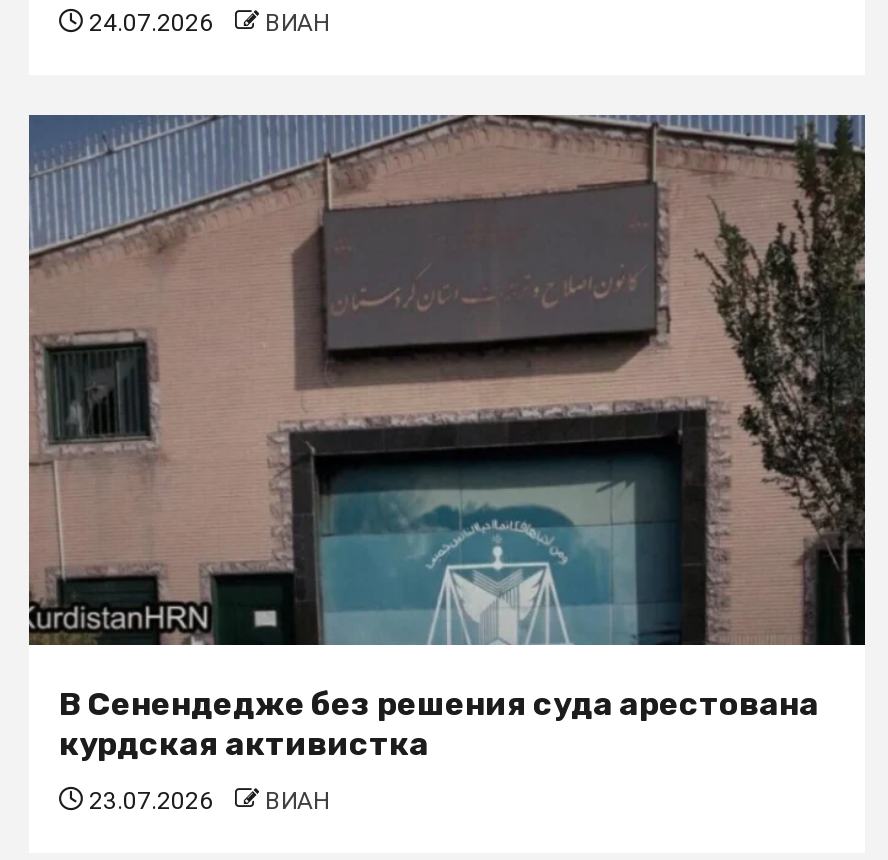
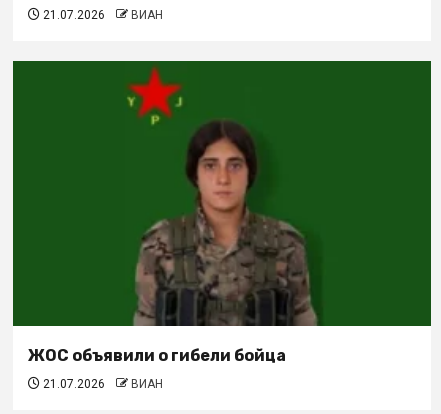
- 24.07.2026 ВИАН
+ 21.07.2026 ВИАН

- [image]
- В Сенендедже без решения суда арестована
- курдская активистка
+ [image]
+ ЖОС объявили о гибели бойца

- 23.07.2026 ВИАН
+ 21.07.2026 ВИАН
